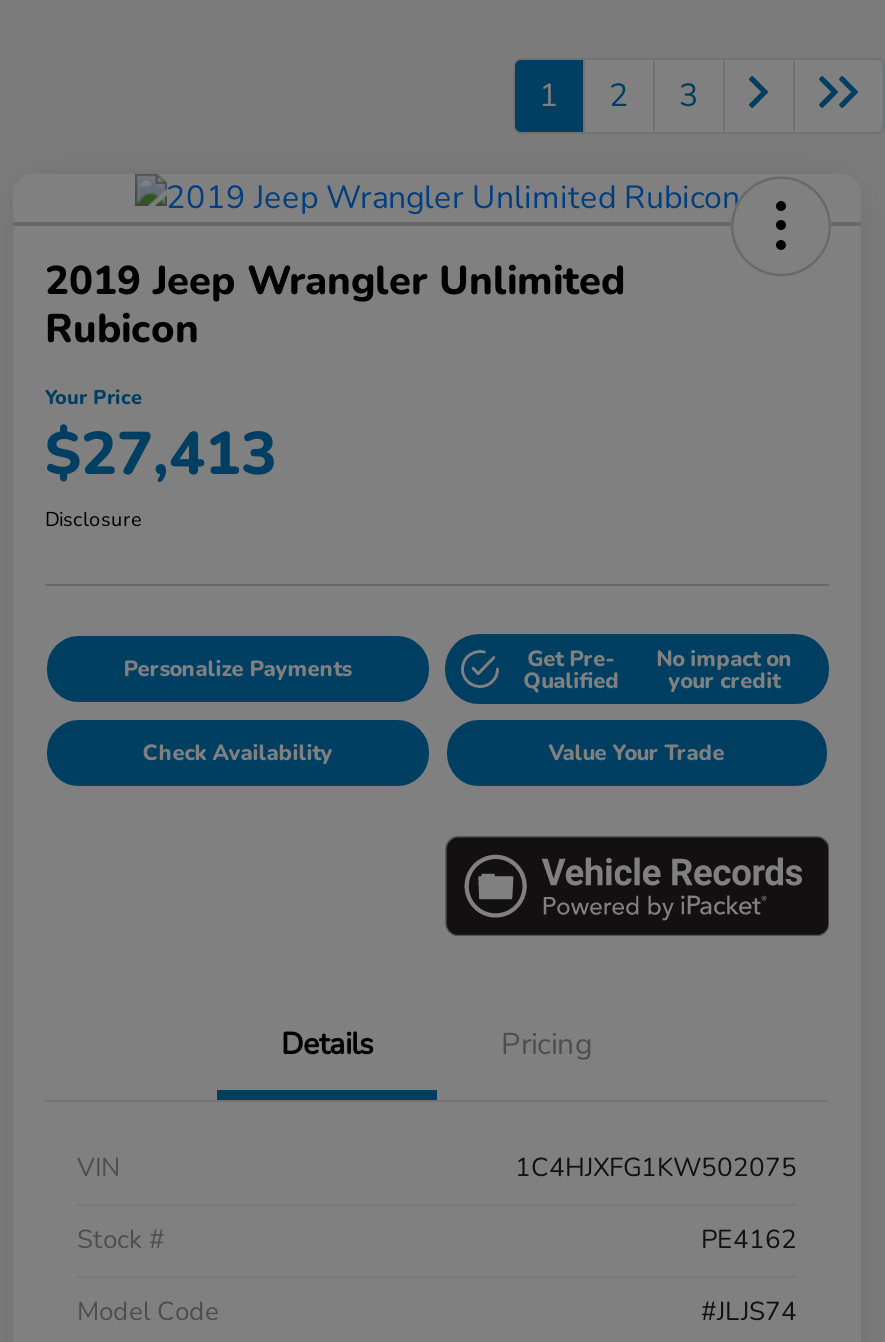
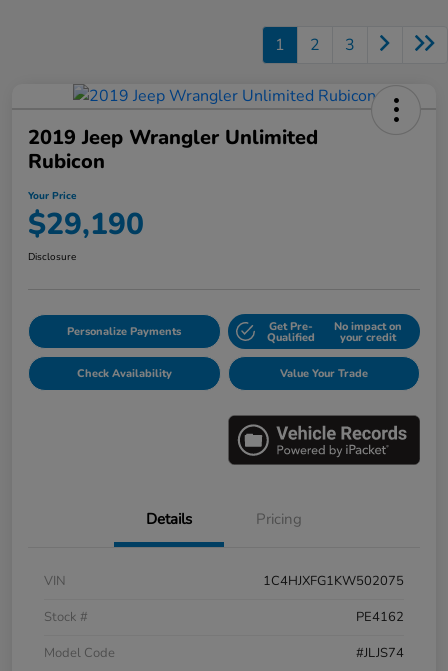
- $27,413
+ $29,190
